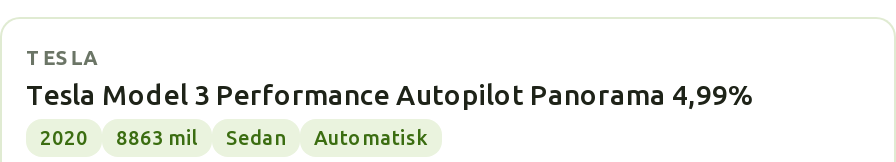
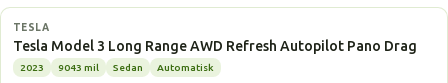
- Tesla Model 3 Performance Autopilot Panorama 4,99%
+ Tesla Model 3 Long Range AWD Refresh Autopilot Pano Drag

- 2020
- 8863 mil
+ 2023
+ 9043 mil
